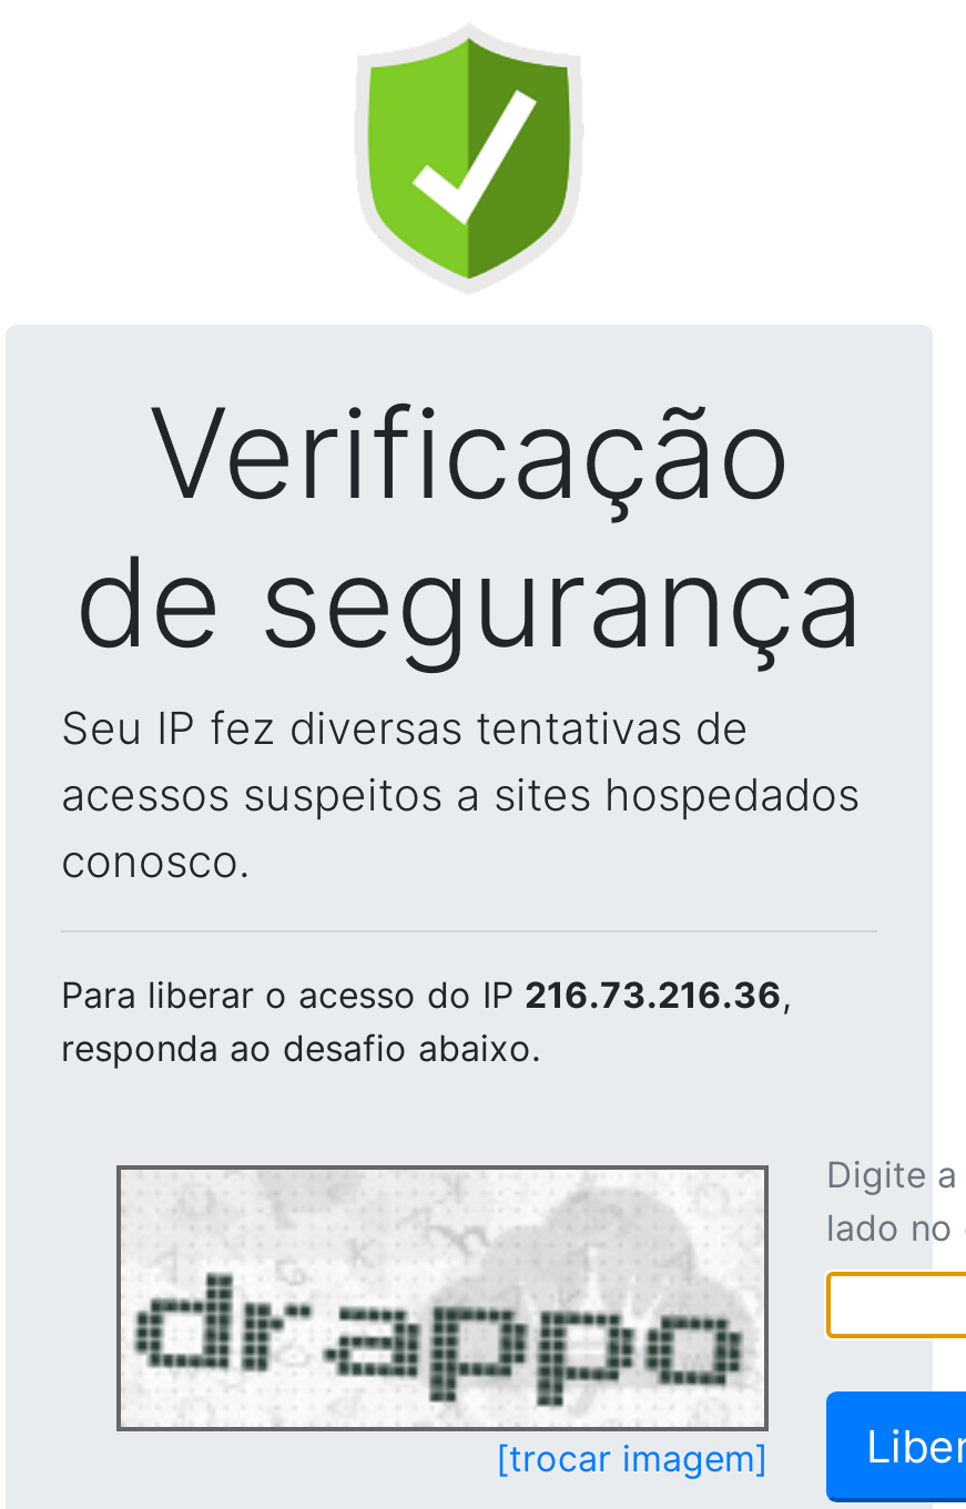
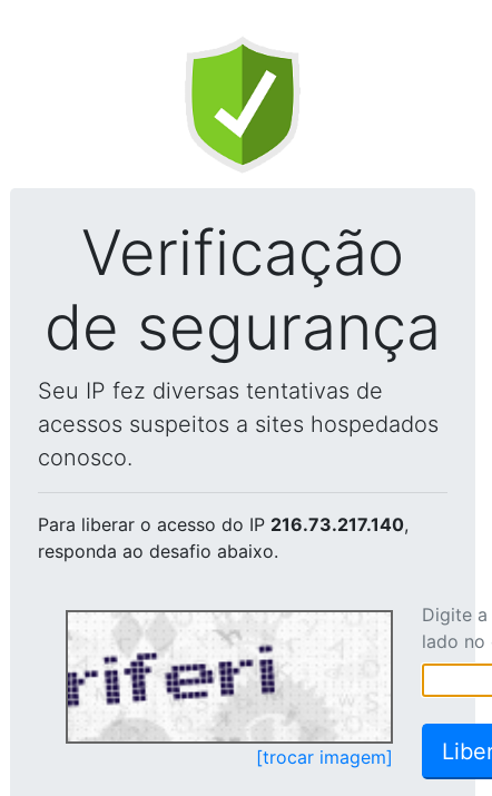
- Para liberar o acesso do IP 216.73.216.36,
+ Para liberar o acesso do IP 216.73.217.140,

- [image]
+ [image]
